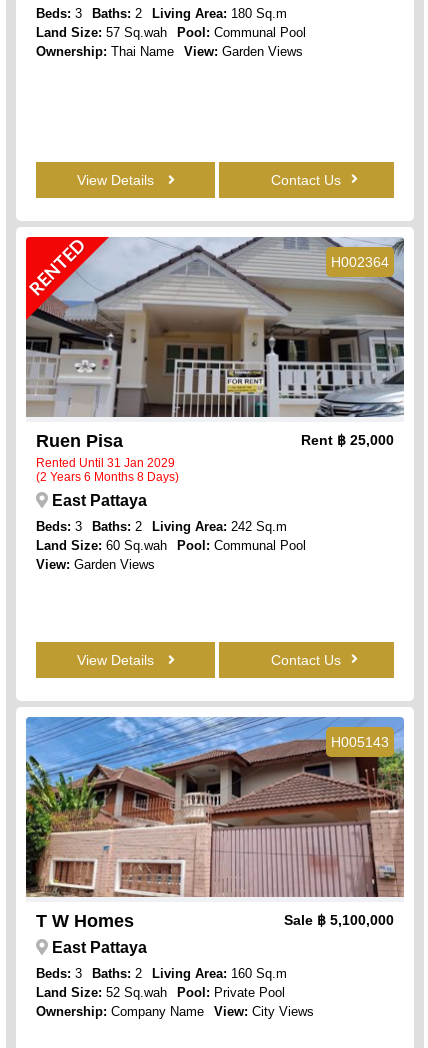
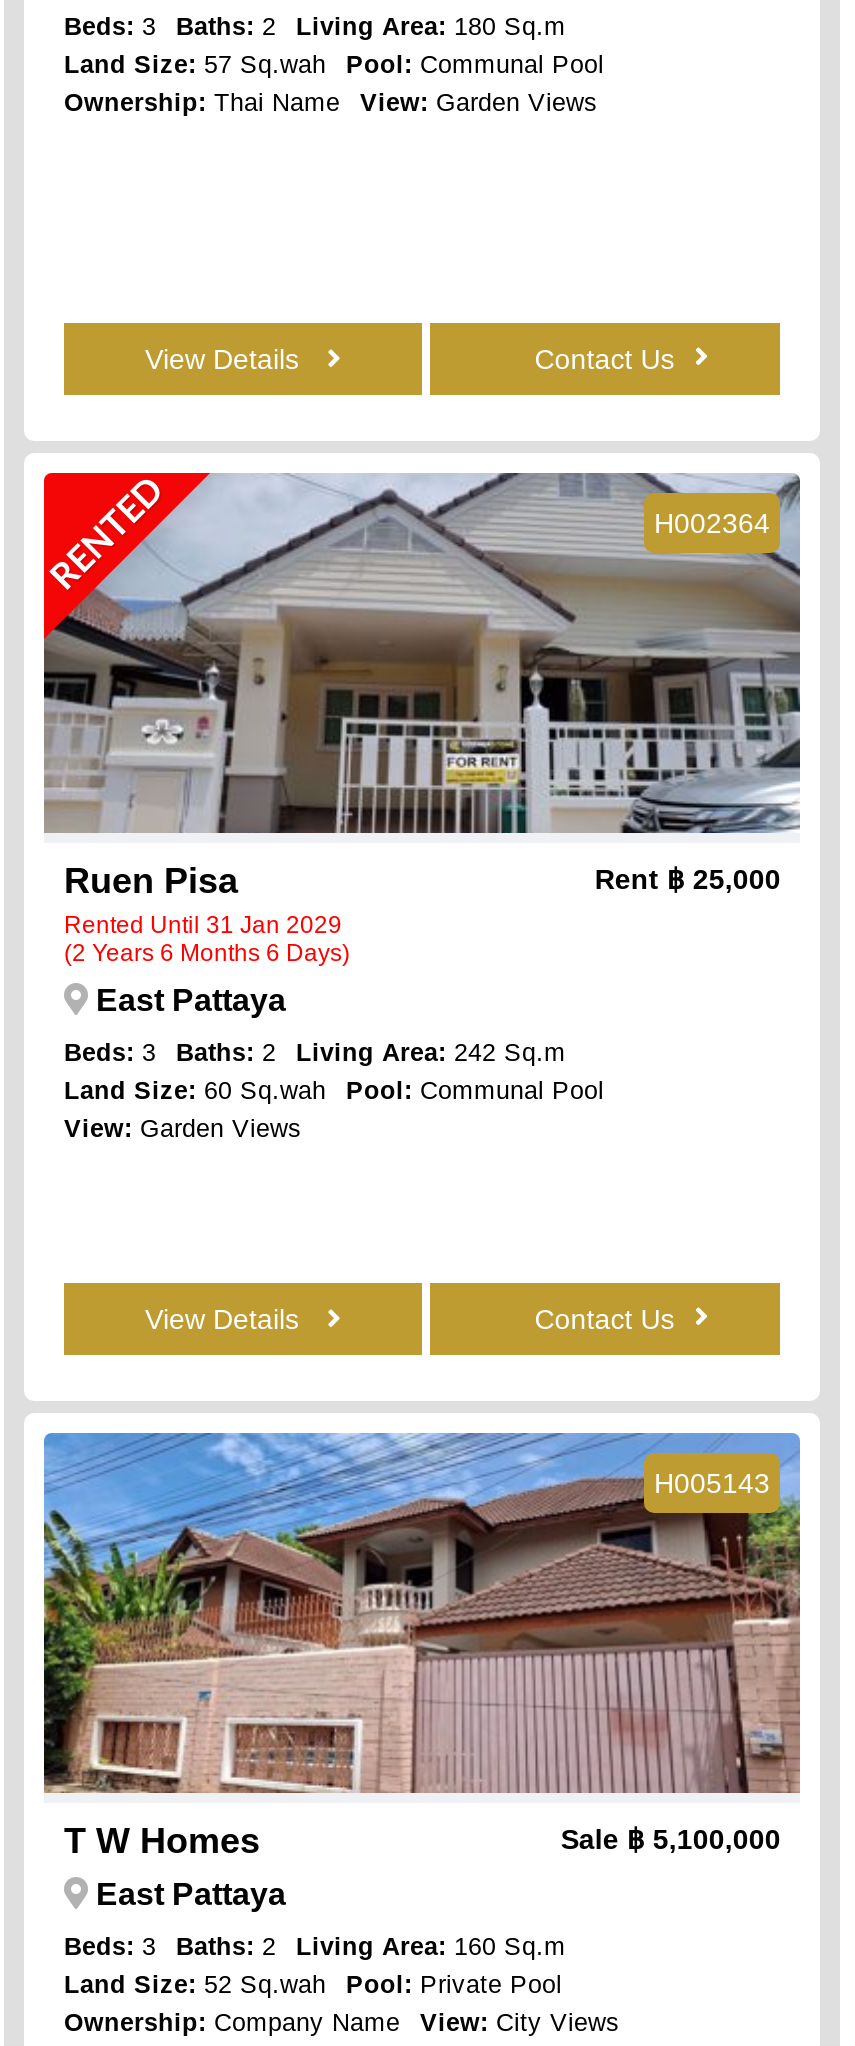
- (2 Years 6 Months 8 Days)
+ (2 Years 6 Months 6 Days)
